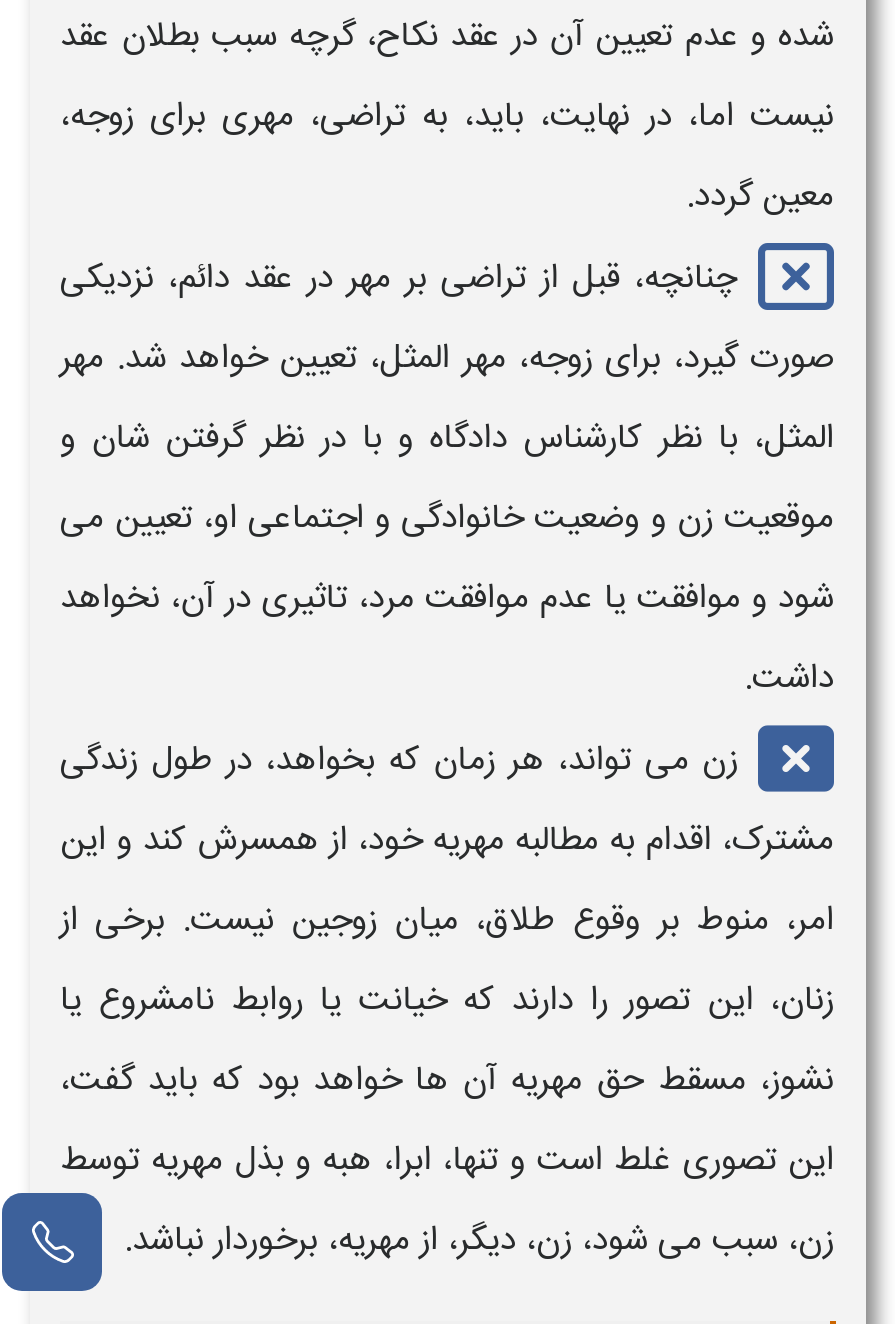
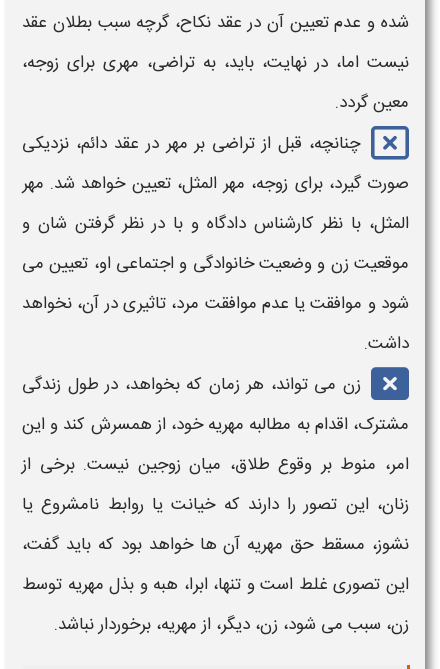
- [image]
